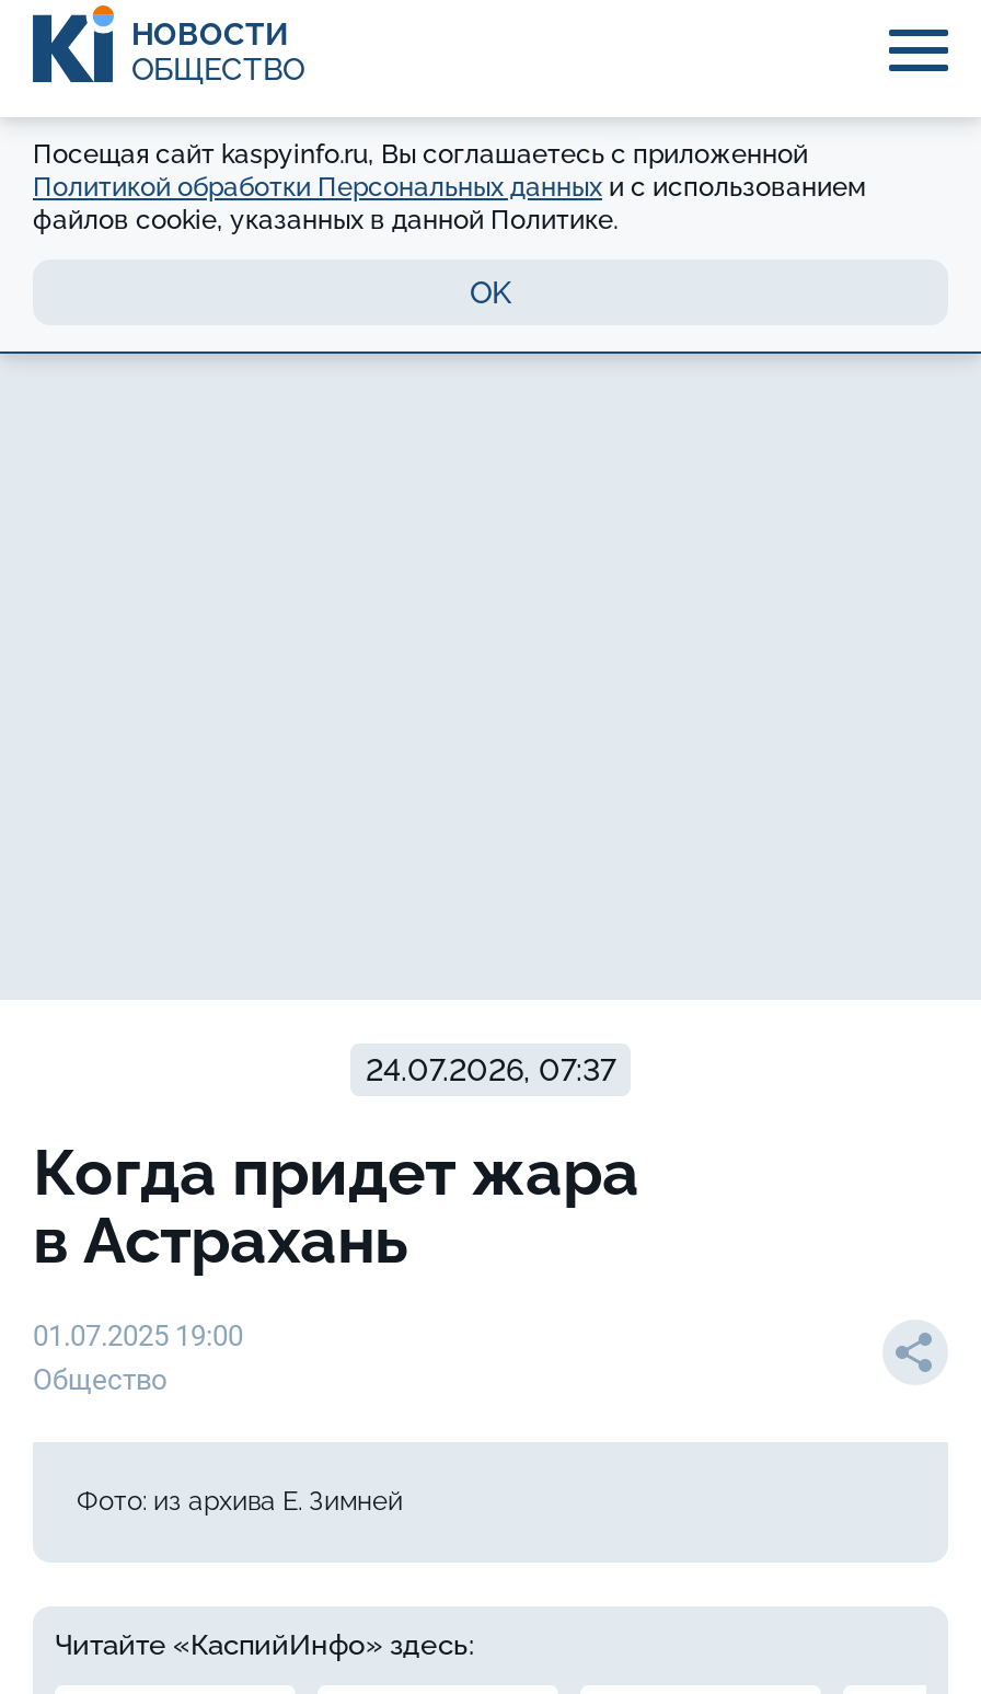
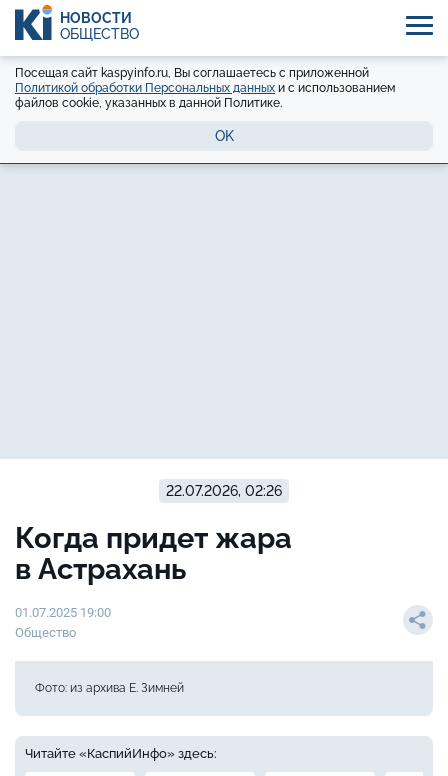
- 24.07.2026, 07:37
+ 22.07.2026, 02:26
